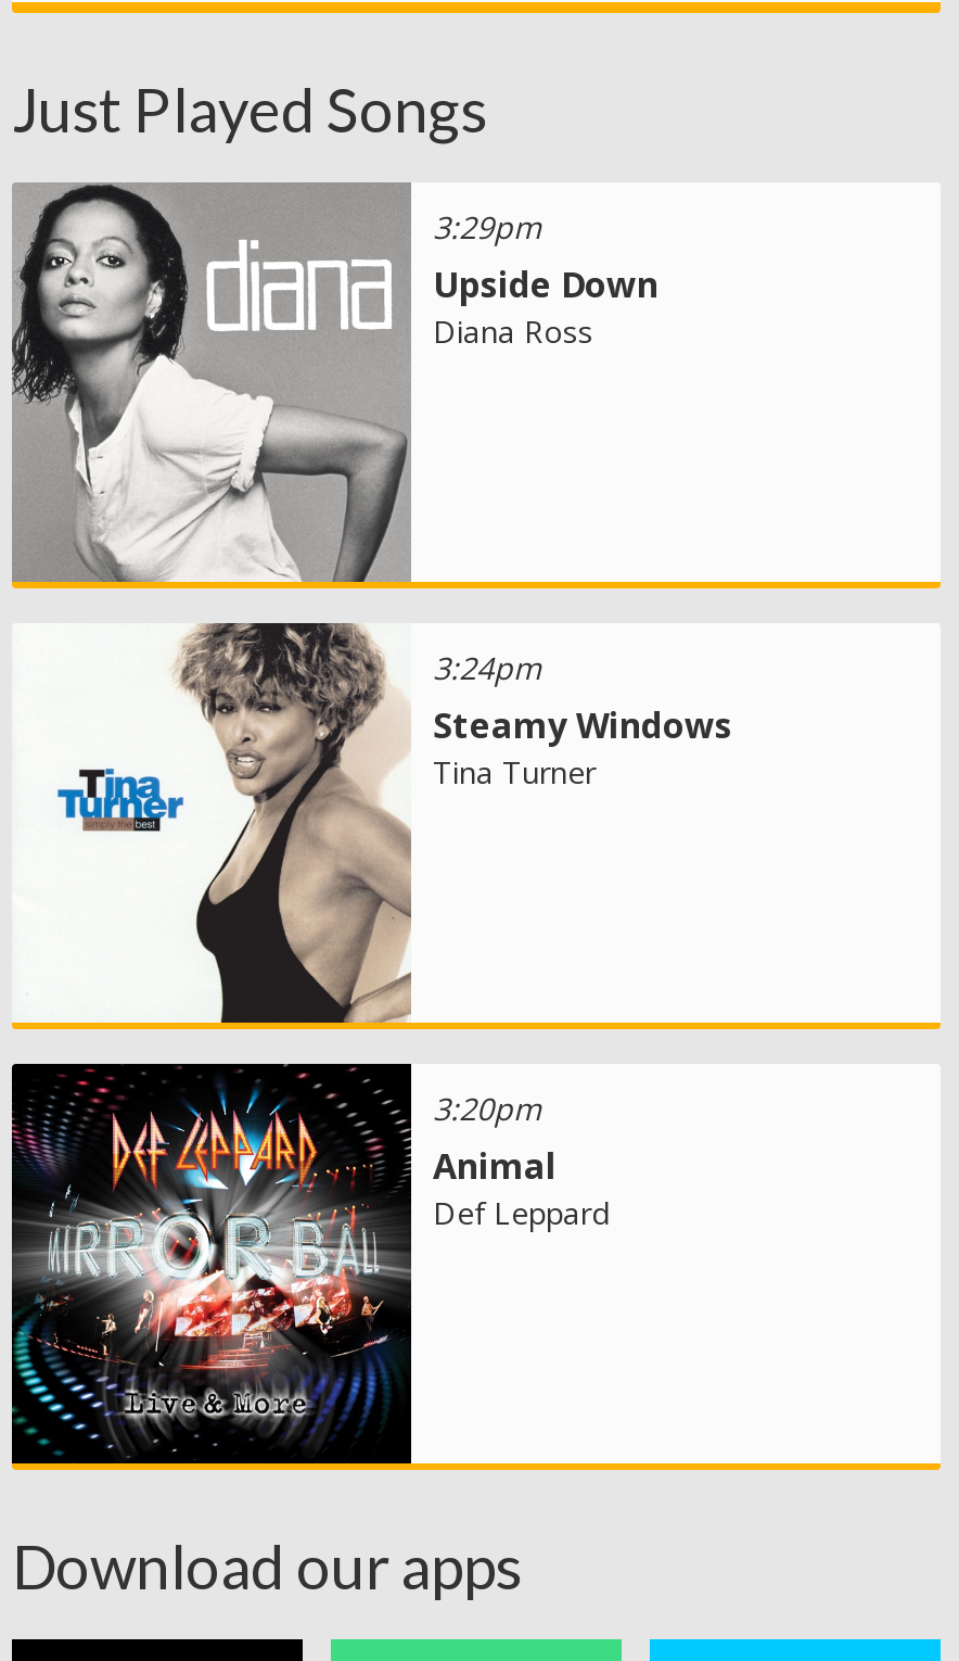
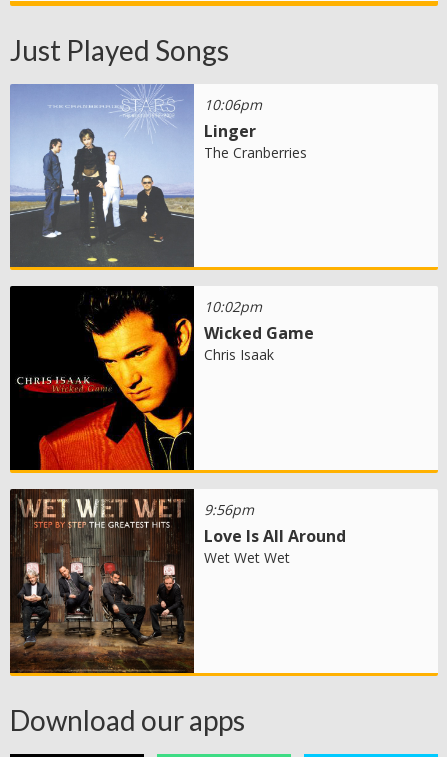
- [image]
- 3:29pm
- Upside Down
- Diana Ross
+ [image]
+ 10:06pm
+ Linger
+ The Cranberries

- [image]
- 3:24pm
- Steamy Windows
- Tina Turner
+ [image]
+ 10:02pm
+ Wicked Game
+ Chris Isaak

- [image]
- 3:20pm
- Animal
- Def Leppard
+ [image]
+ 9:56pm
+ Love Is All Around
+ Wet Wet Wet
